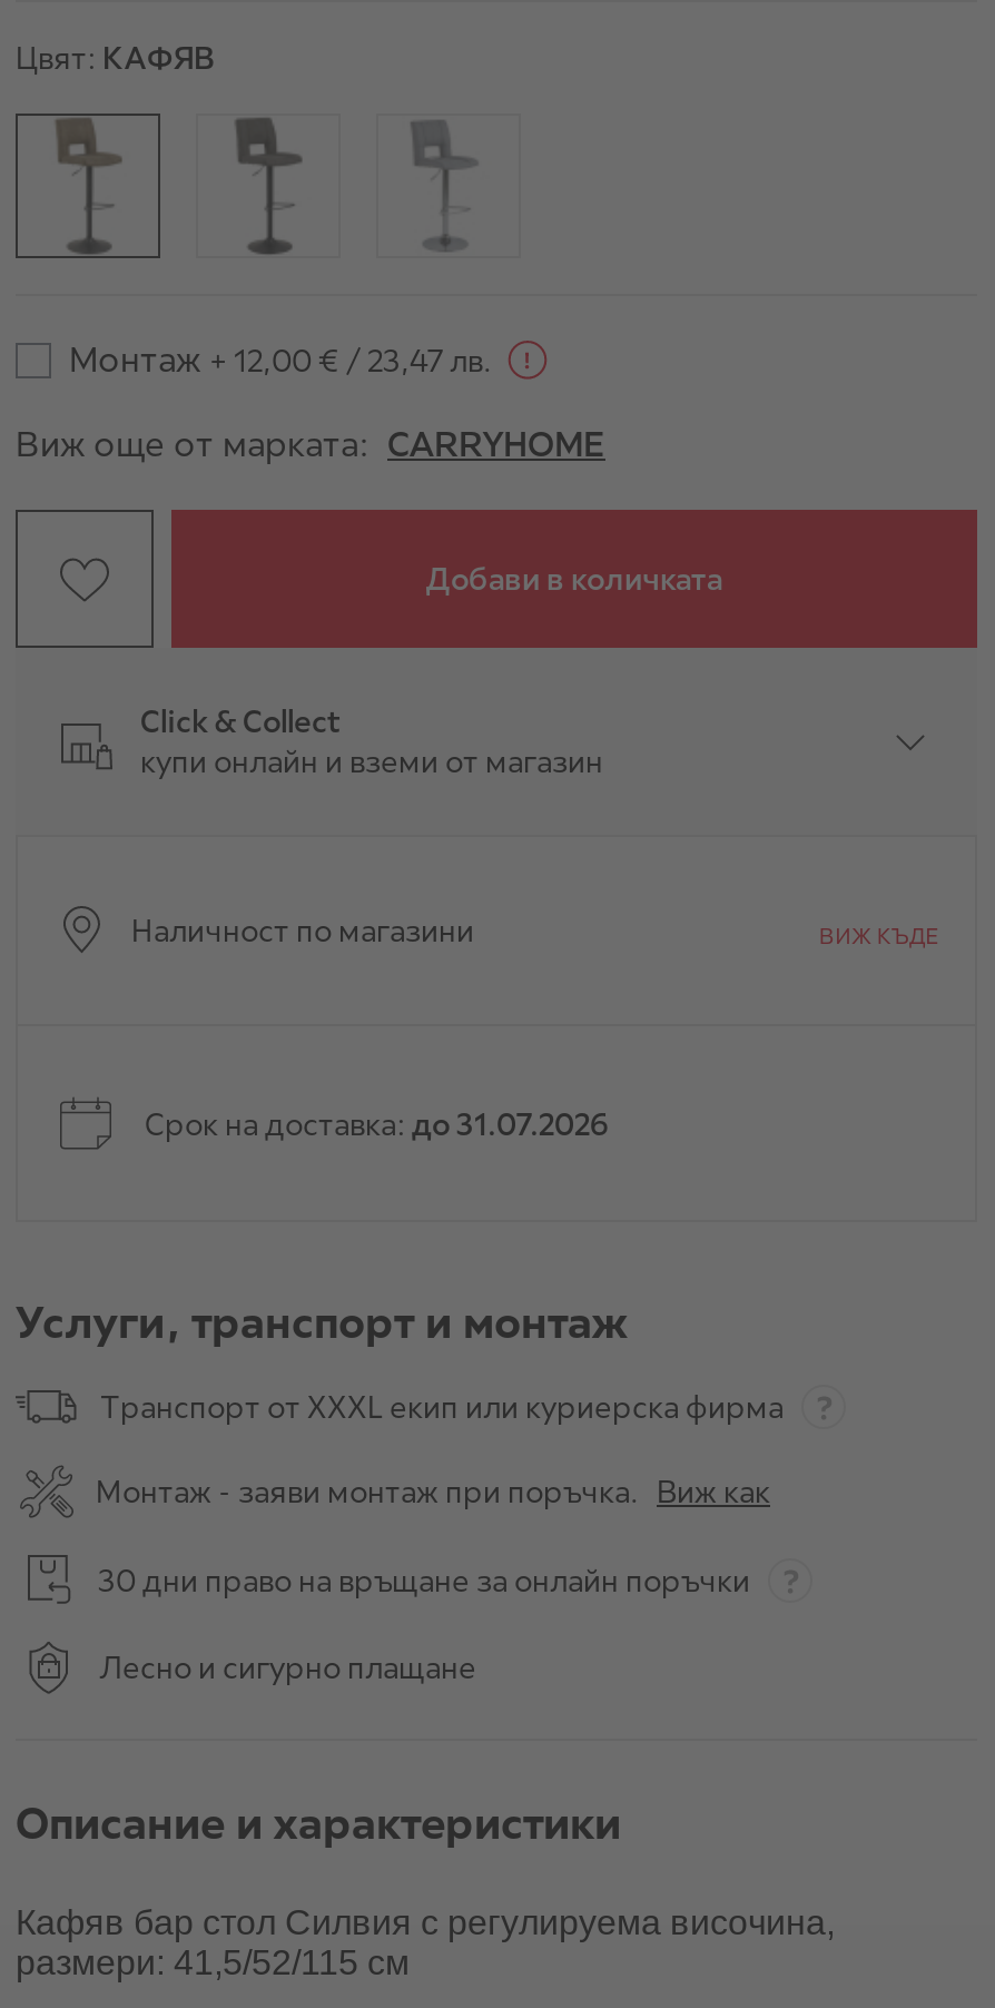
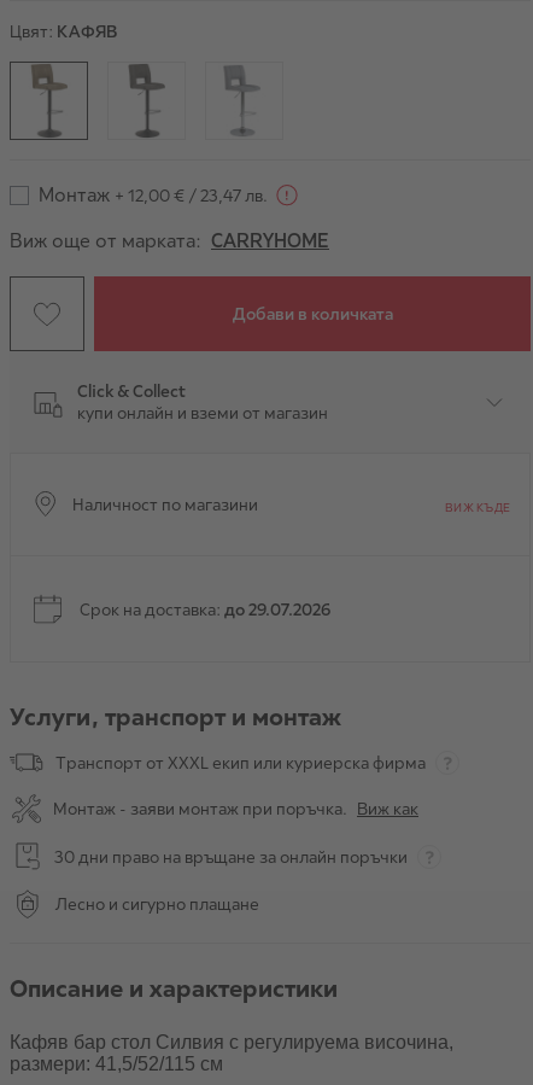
- Срок на доставка: до 31.07.2026
+ Срок на доставка: до 29.07.2026
